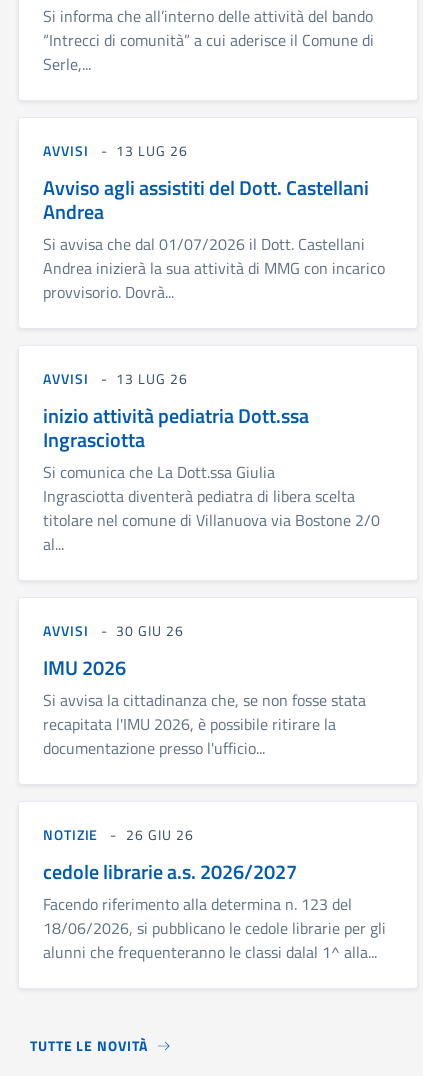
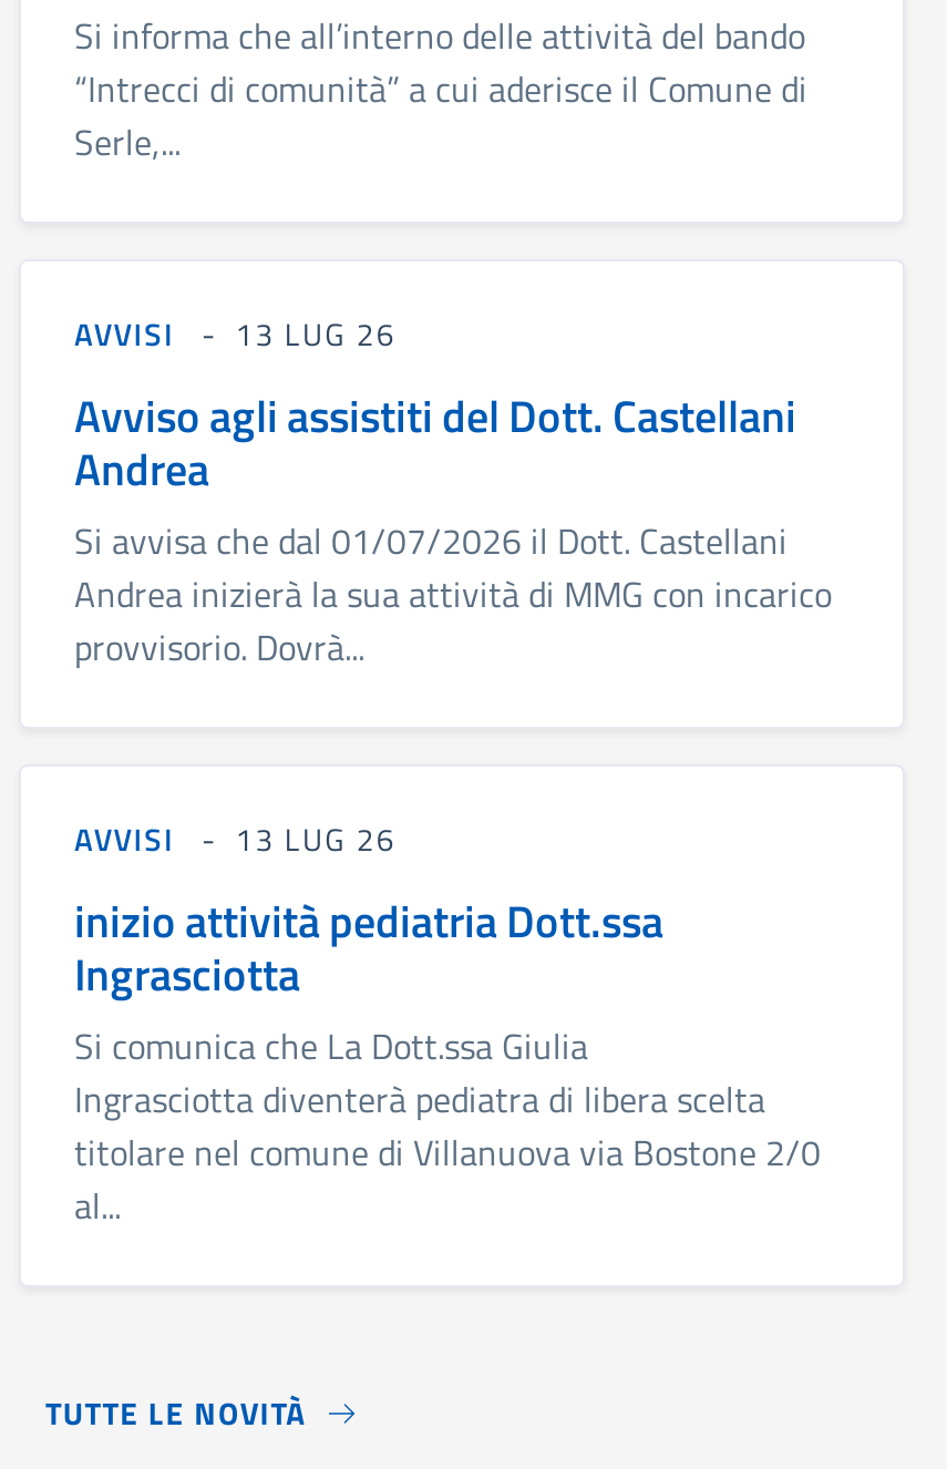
- AVVISI
- 30 GIU 26
- IMU 2026
- Si avvisa la cittadinanza che, se non fosse stata
- recapitata l'IMU 2026, è possibile ritirare la
- documentazione presso l'ufficio...

- NOTIZIE
- 26 GIU 26
- cedole librarie a.s. 2026/2027
- Facendo riferimento alla determina n. 123 del
- 18/06/2026, si pubblicano le cedole librarie per gli
- alunni che frequenteranno le classi dalal 1^ alla...
